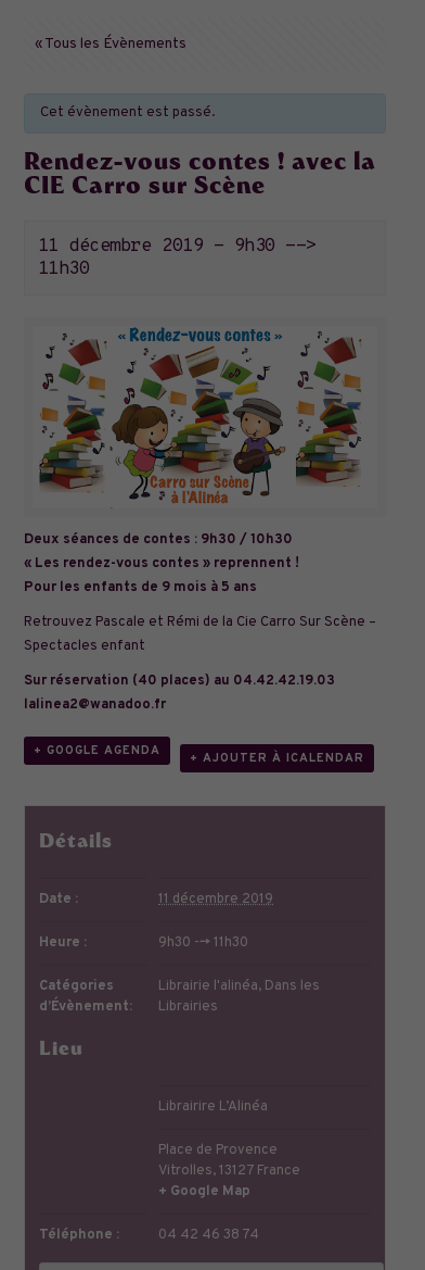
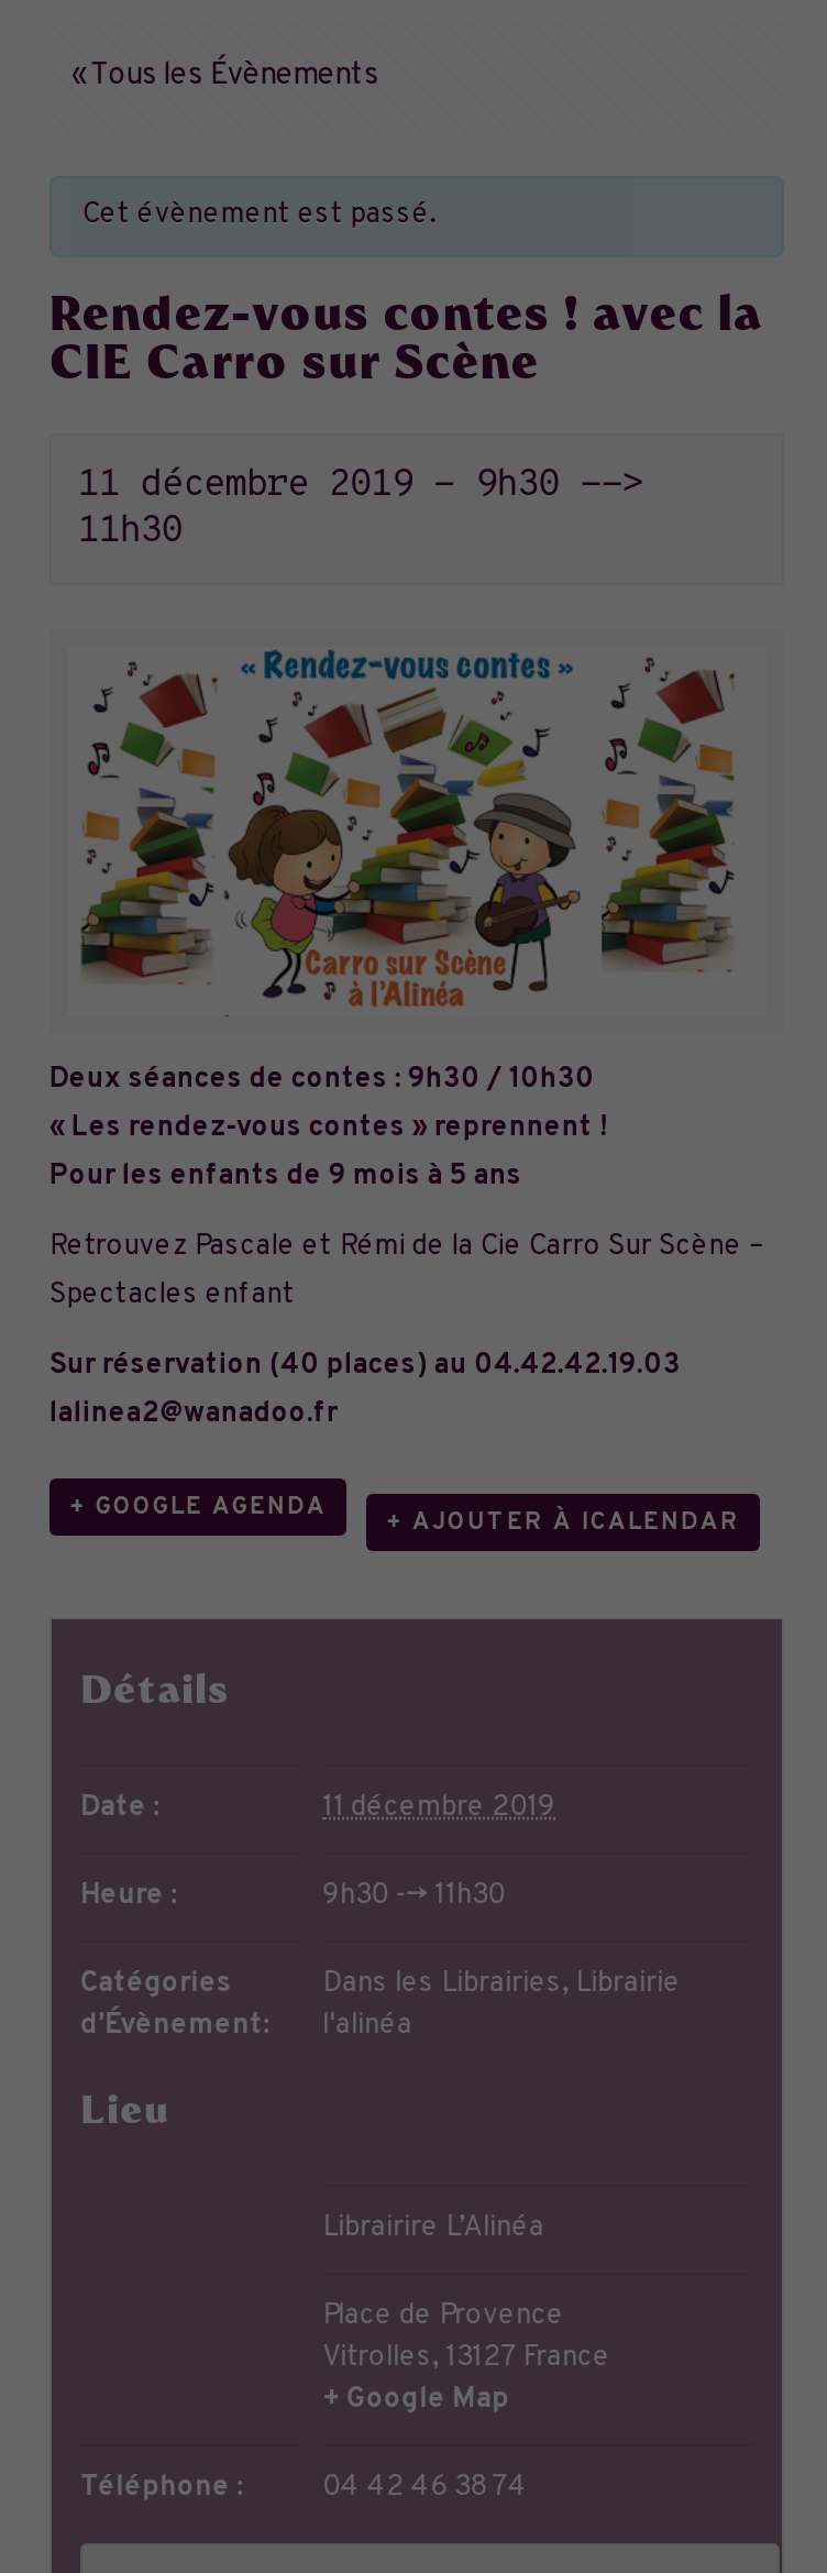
- Librairie l'alinéa, Dans les
- Librairies
+ Dans les Librairies, Librairie
+ l'alinéa
